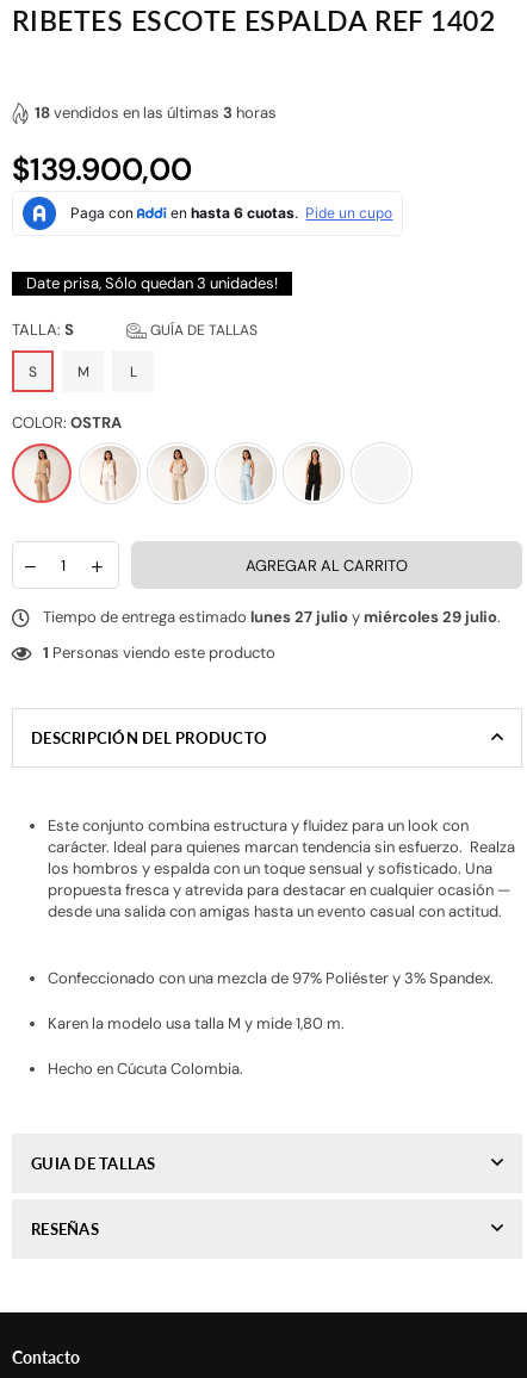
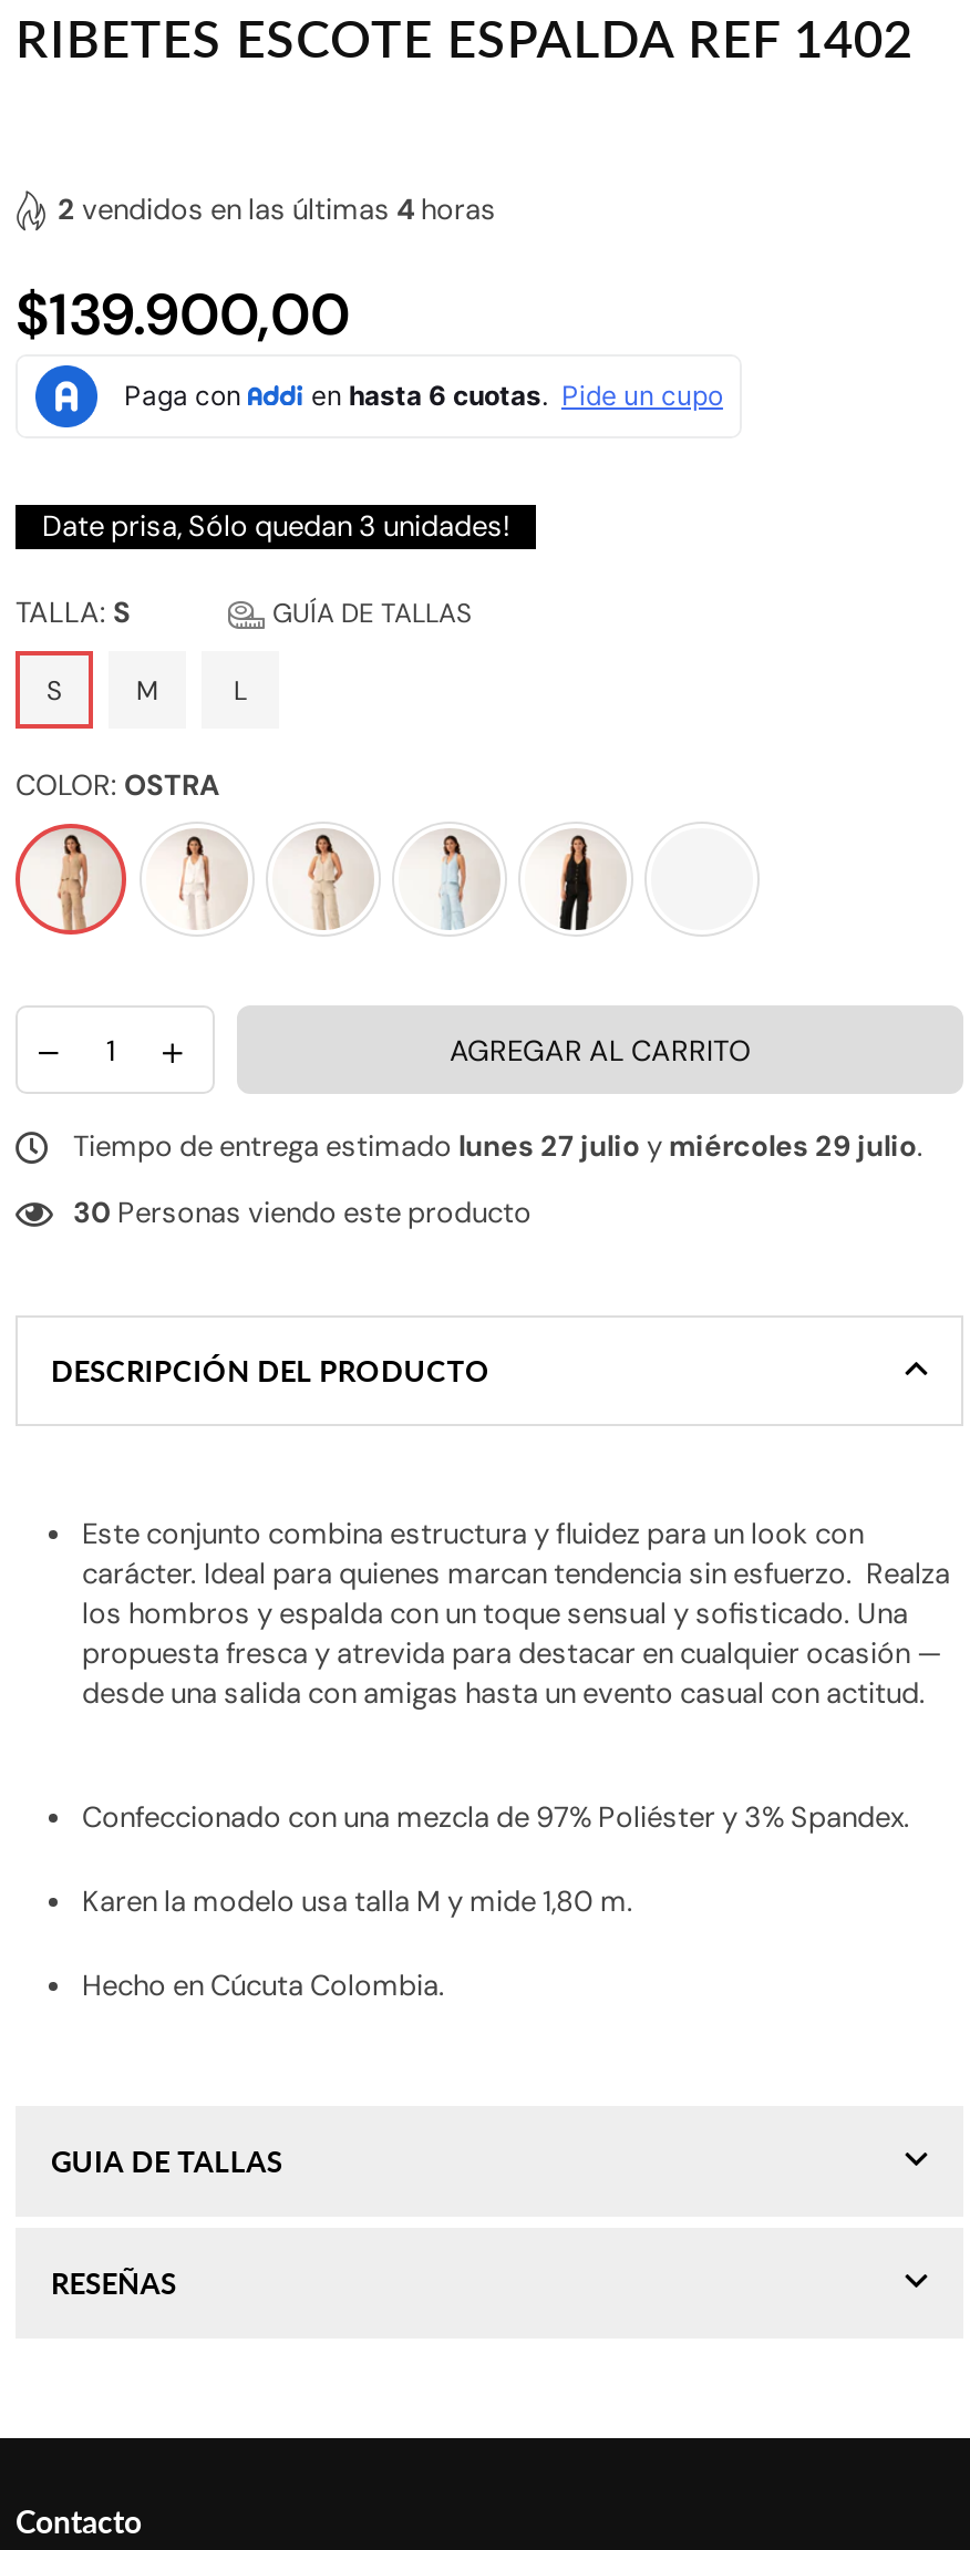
- 18 vendidos en las últimas 3 horas
+ 2 vendidos en las últimas 4 horas

- 1 Personas viendo este producto
+ 30 Personas viendo este producto
